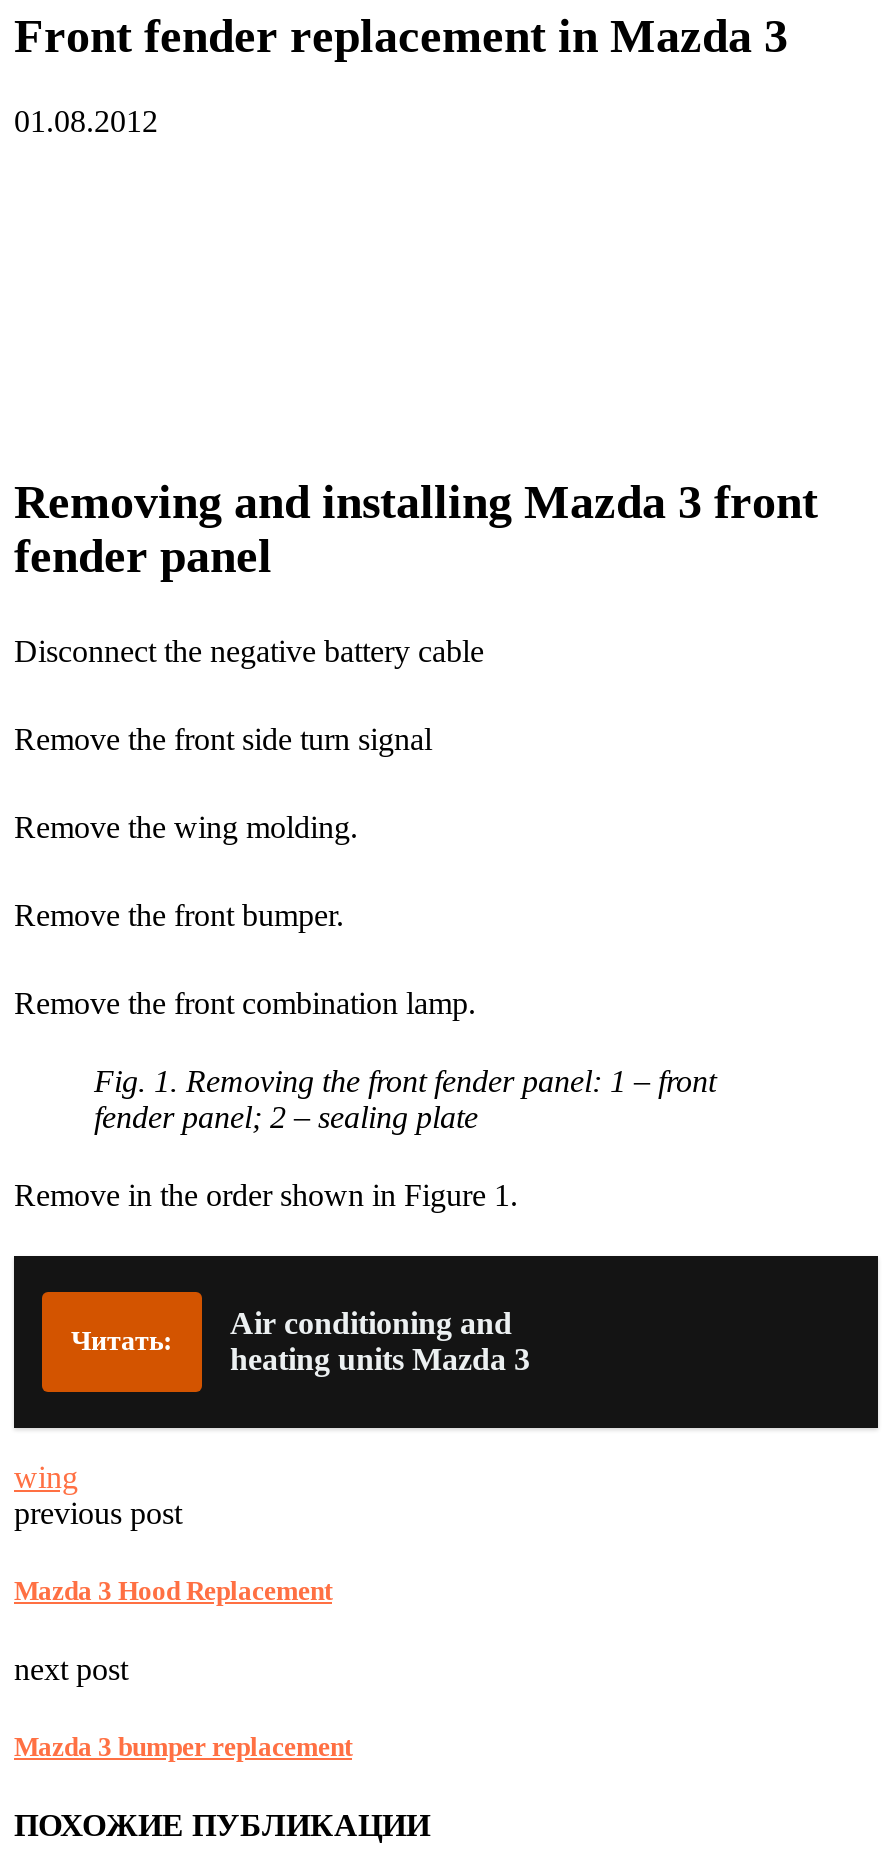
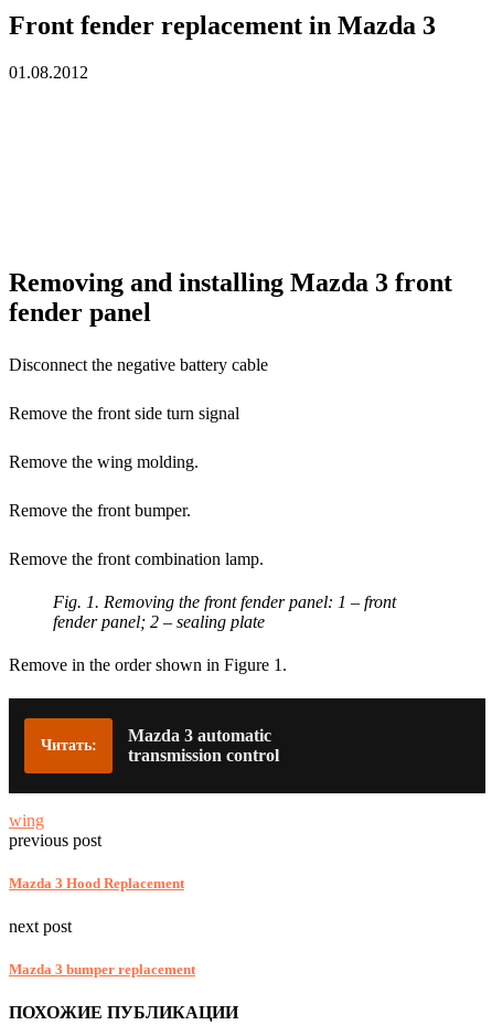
- Air conditioning and
- heating units Mazda 3
+ Mazda 3 automatic
+ transmission control
